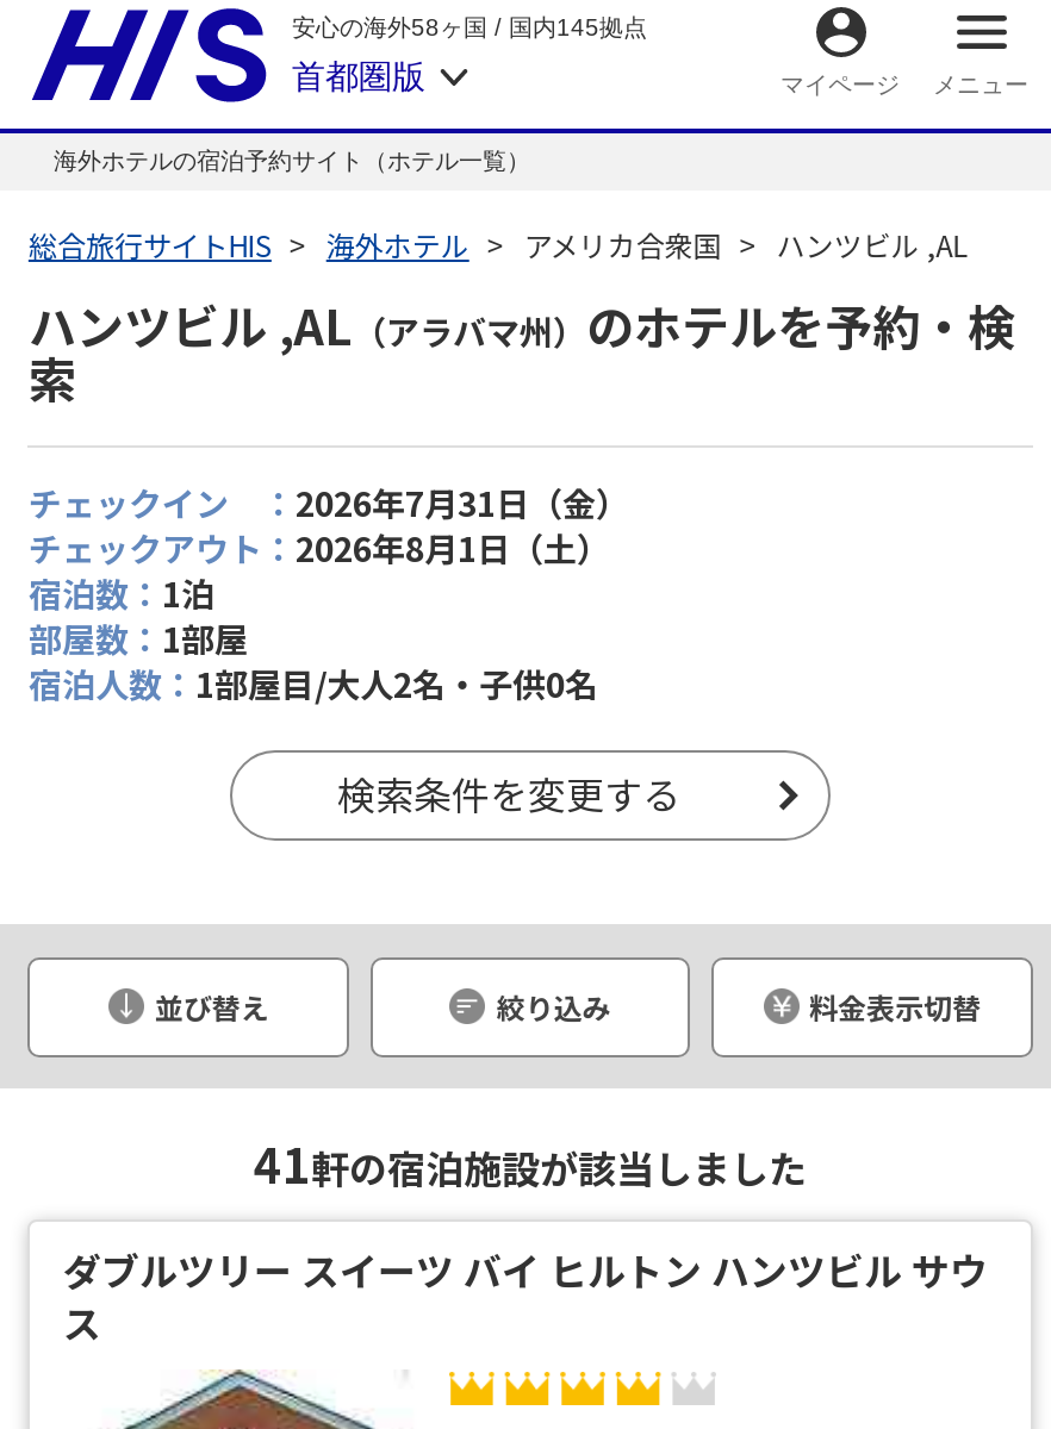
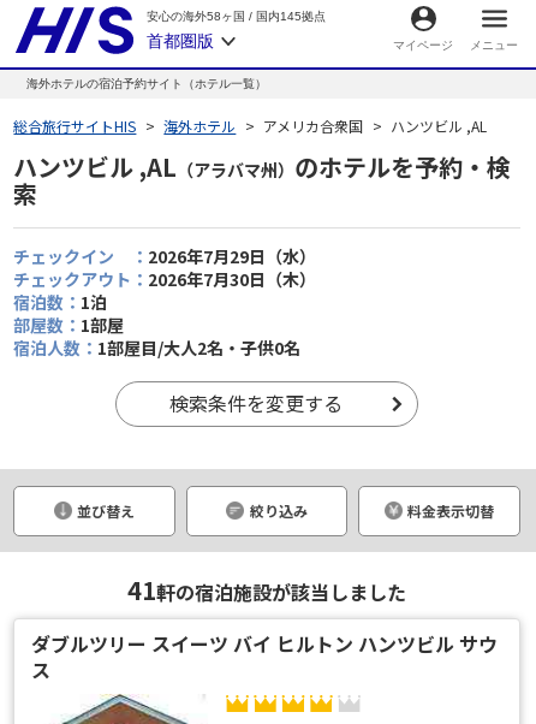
- チェックイン ：2026年7月31日（金）
+ チェックイン ：2026年7月29日（水）

- チェックアウト：2026年8月1日（土）
+ チェックアウト：2026年7月30日（木）
